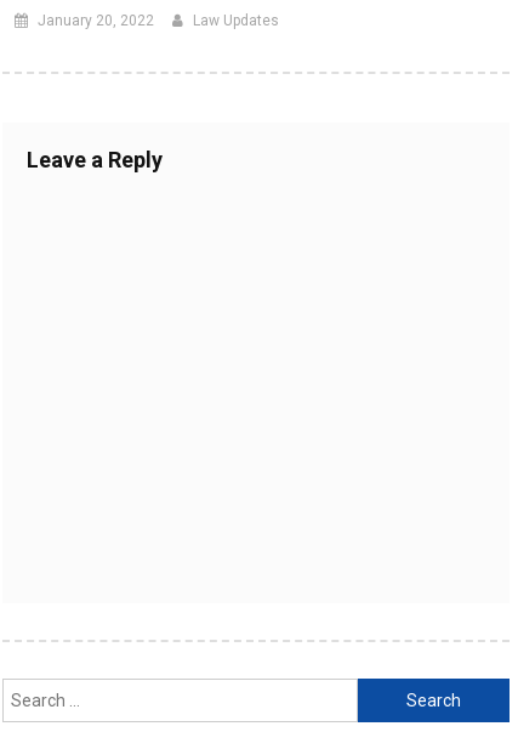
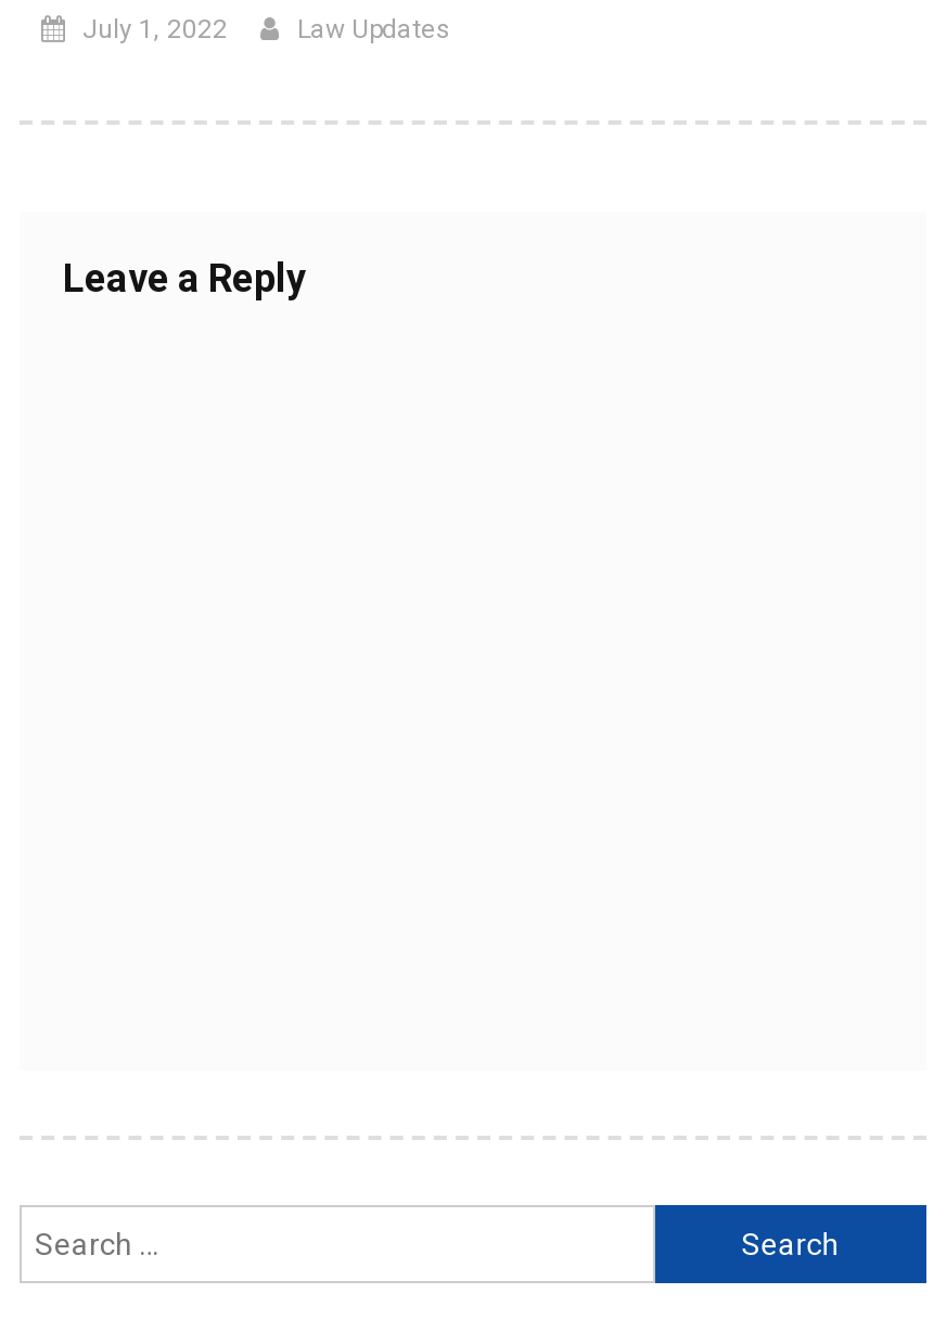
- January 20, 2022
+ July 1, 2022
